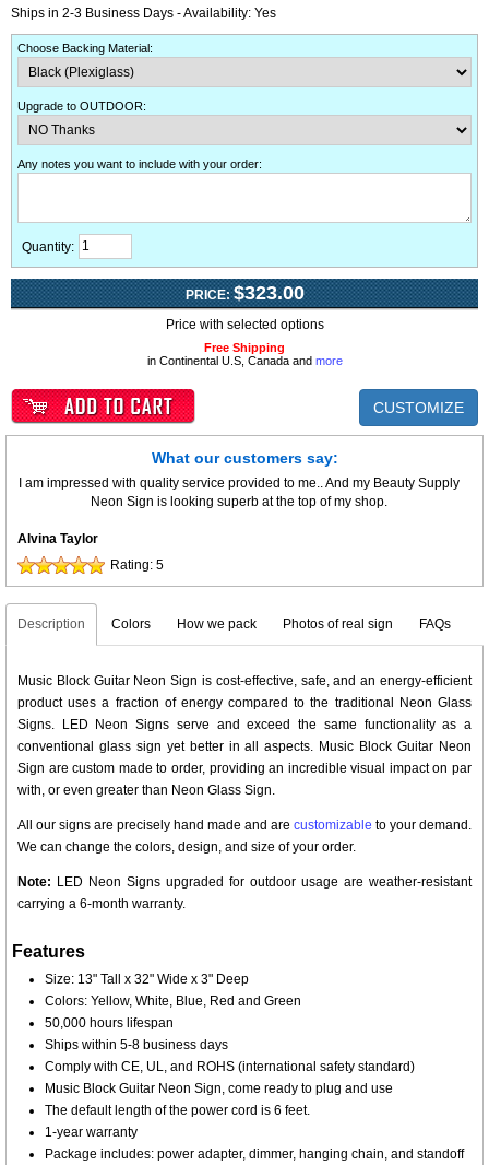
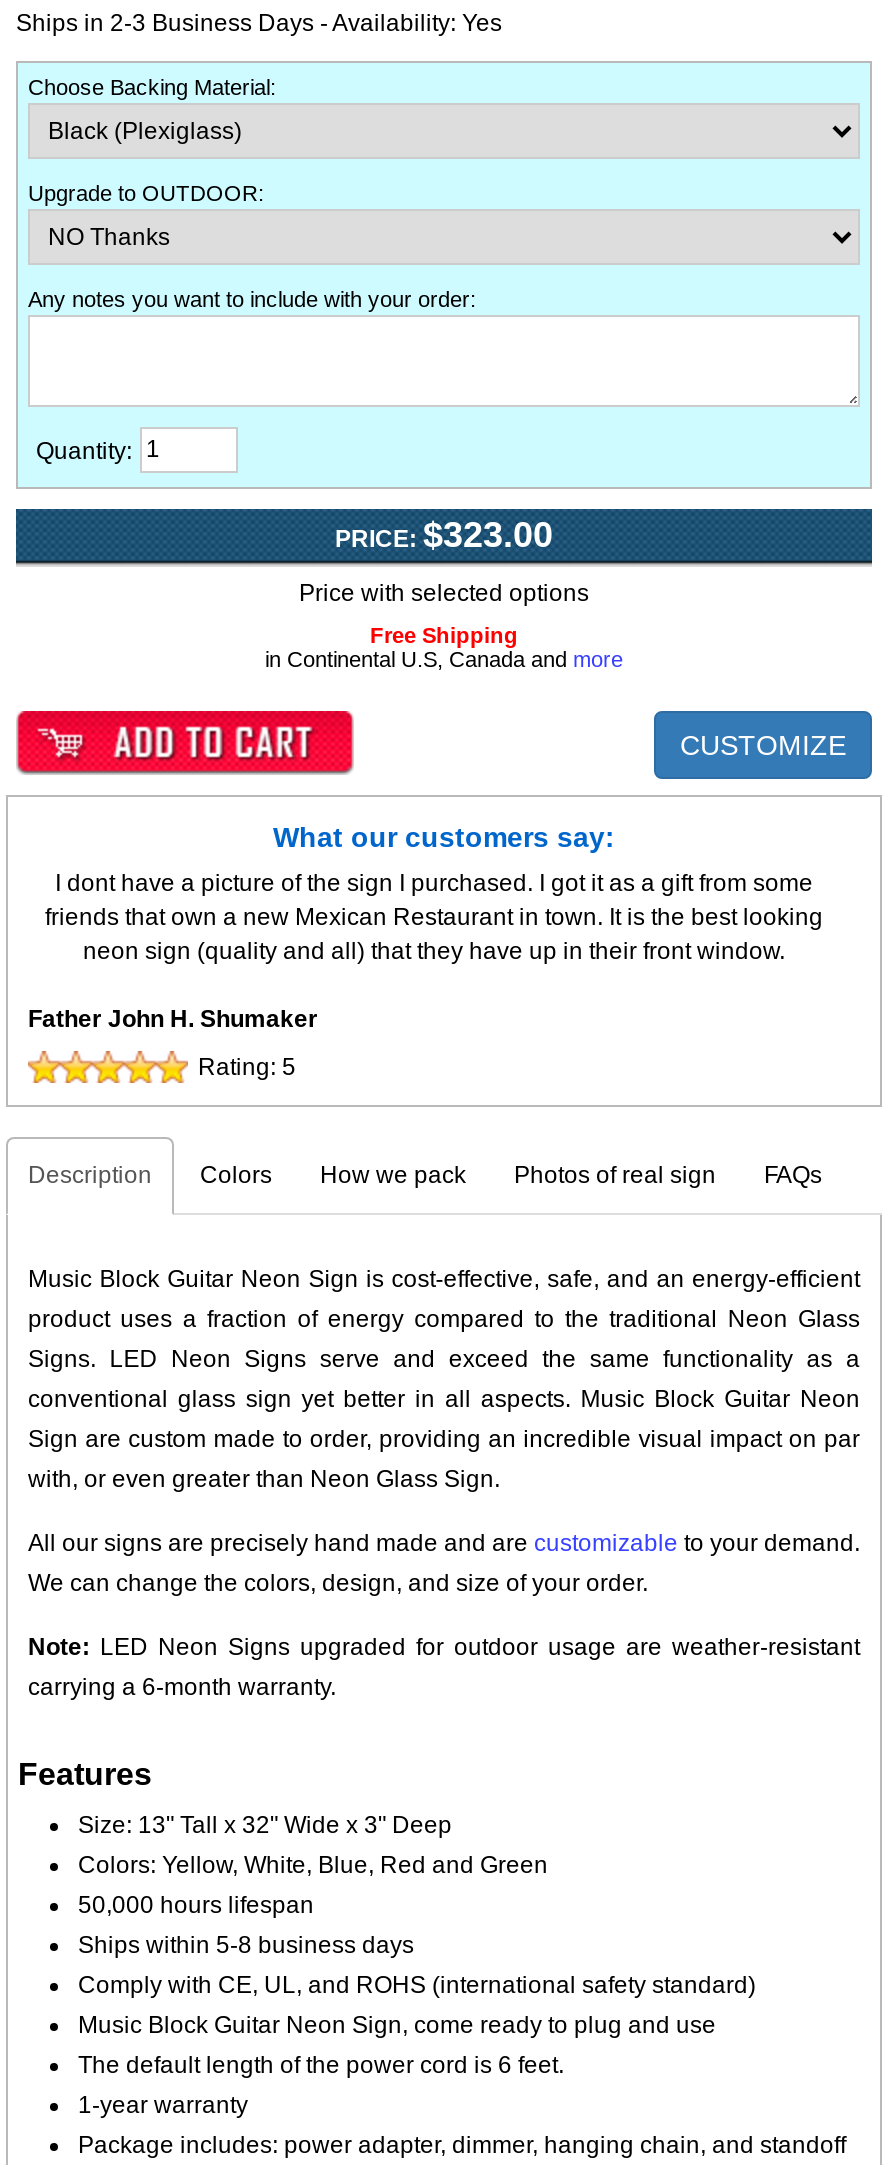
- I am impressed with quality service provided to me.. And my Beauty Supply
- Neon Sign is looking superb at the top of my shop.
+ I dont have a picture of the sign I purchased. I got it as a gift from some
+ friends that own a new Mexican Restaurant in town. It is the best looking
+ neon sign (quality and all) that they have up in their front window.

- Alvina Taylor
+ Father John H. Shumaker
